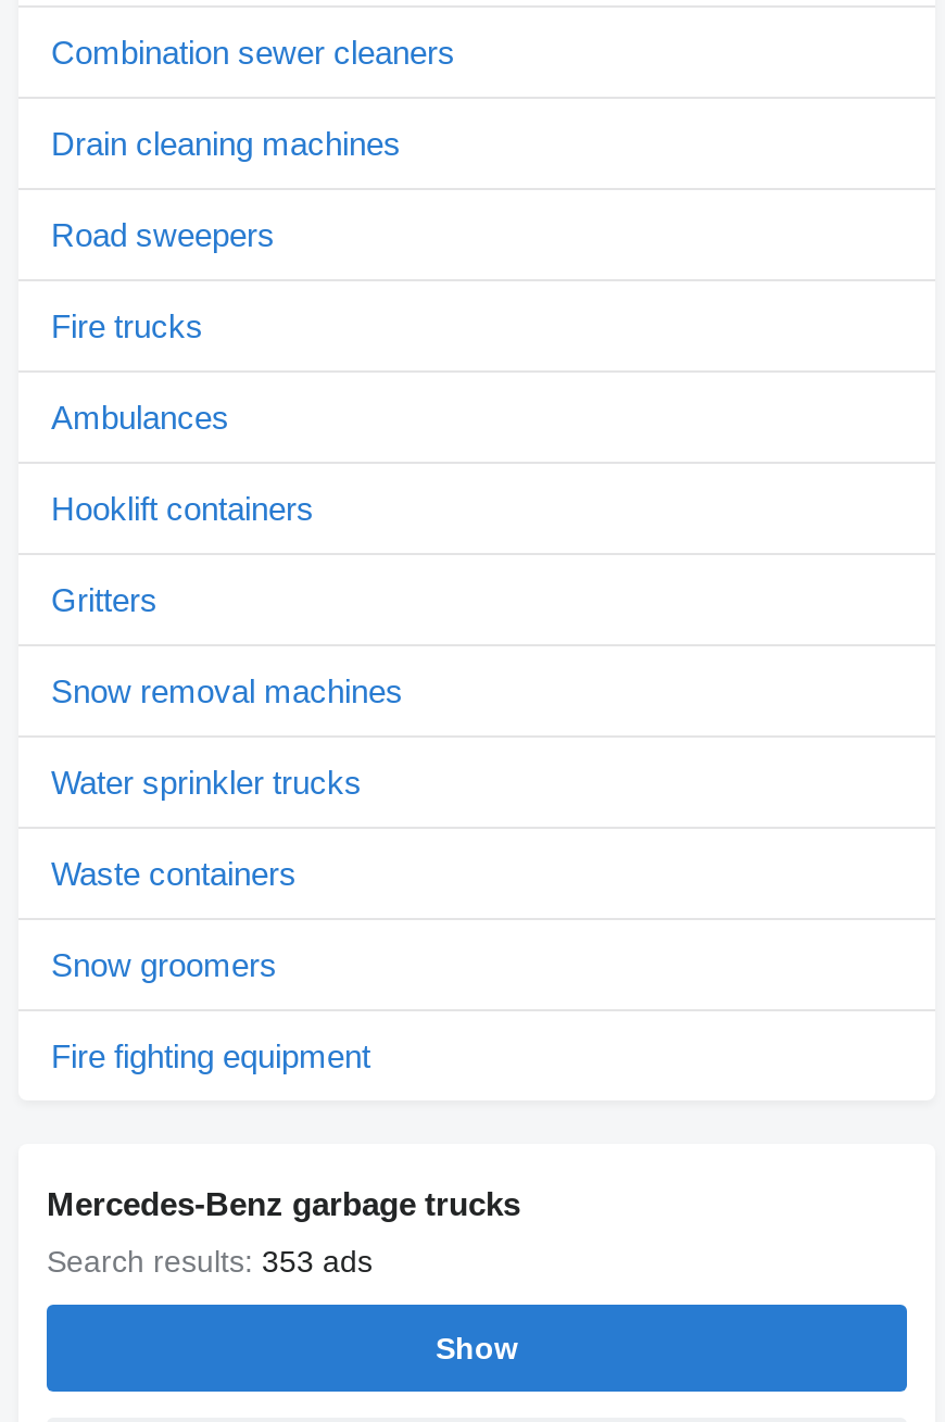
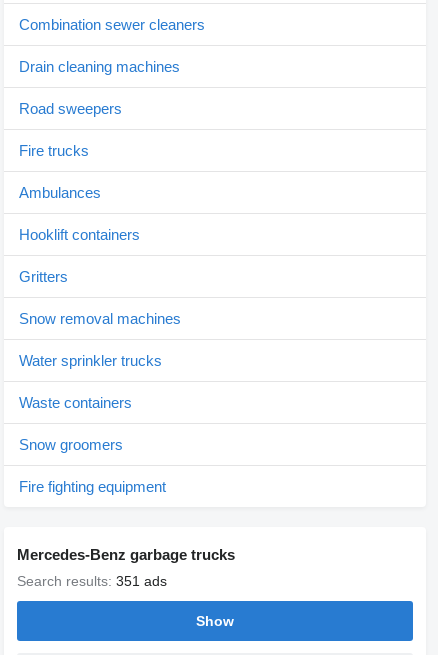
- Search results: 353 ads
+ Search results: 351 ads
